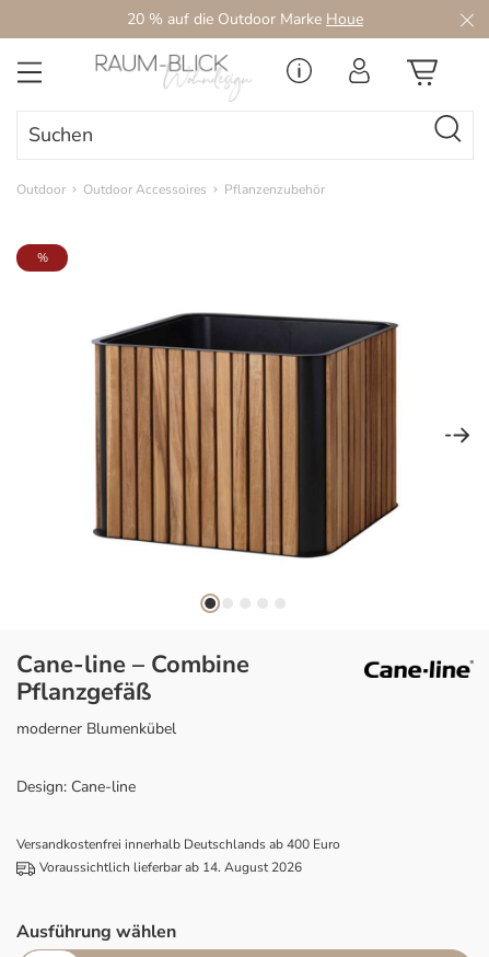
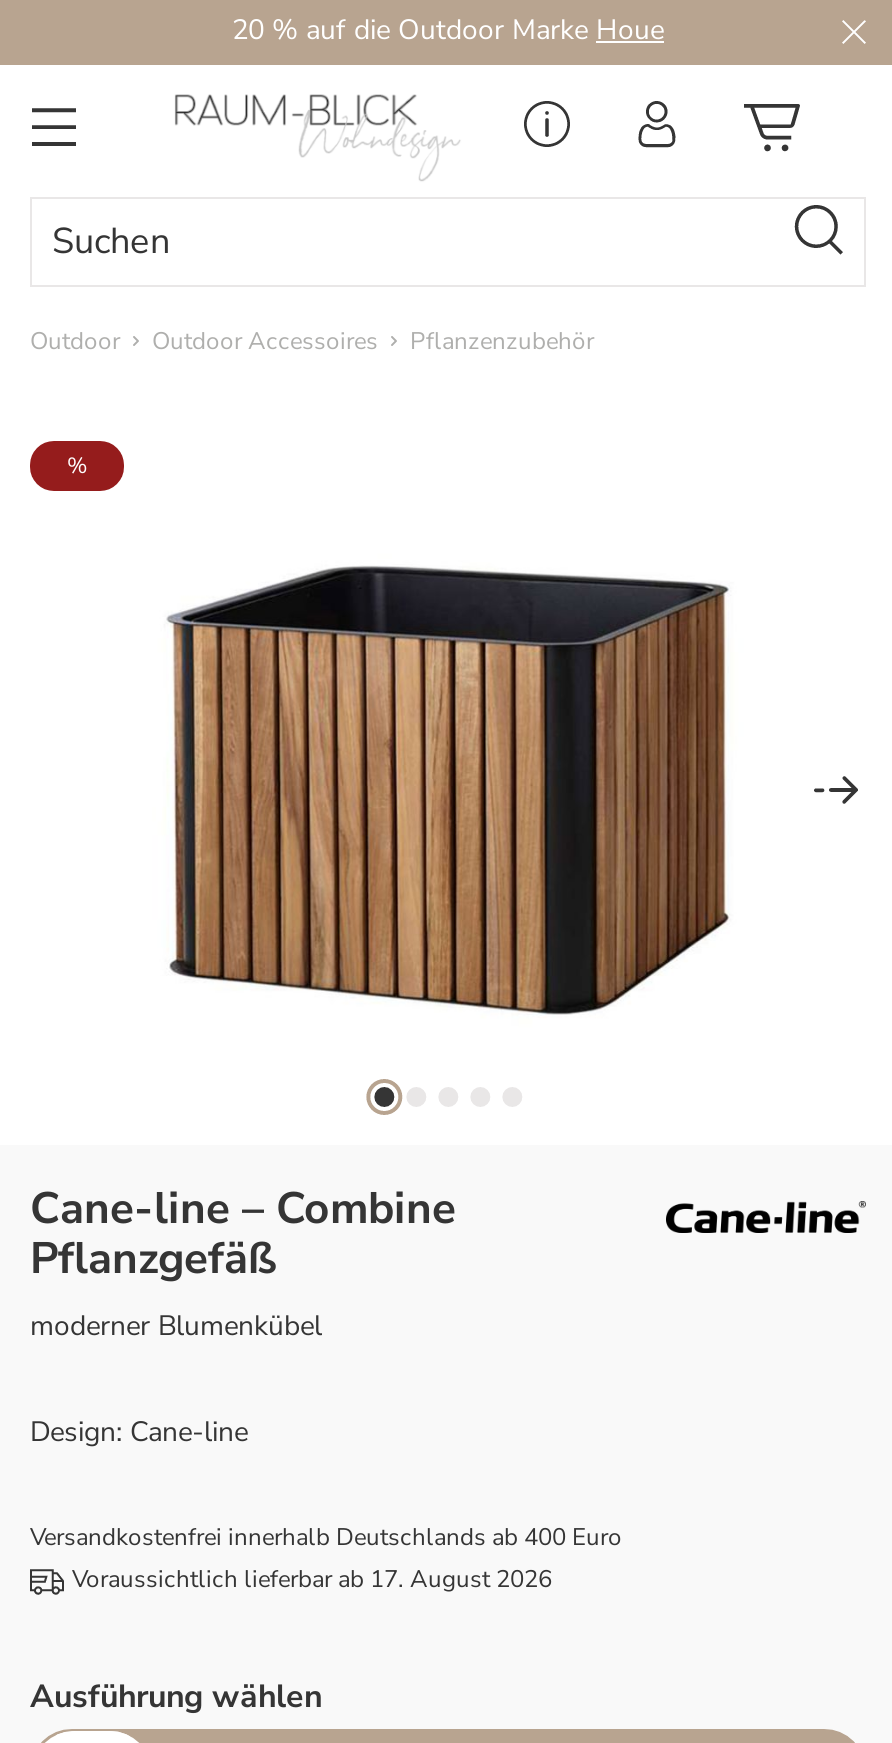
- Voraussichtlich lieferbar ab 14. August 2026
+ Voraussichtlich lieferbar ab 17. August 2026
